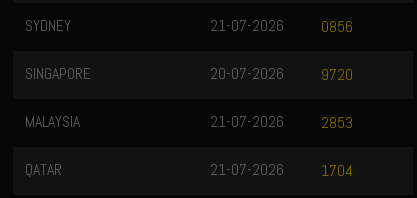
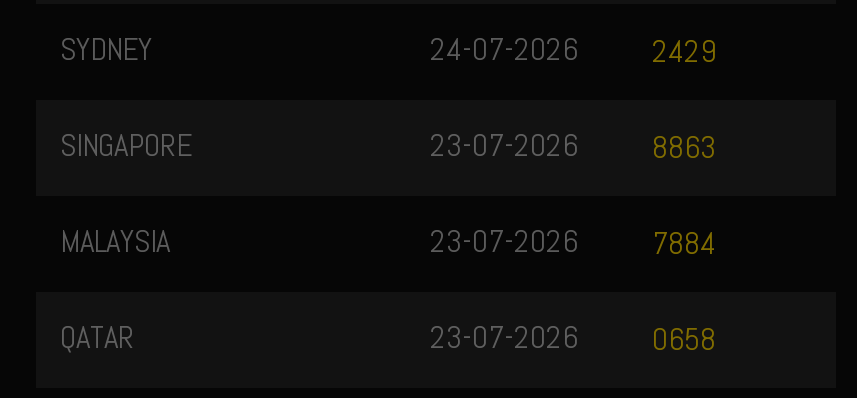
- 21-07-2026
+ 24-07-2026

- 0856
+ 2429

- 20-07-2026
+ 23-07-2026

- 9720
+ 8863

- 21-07-2026
+ 23-07-2026

- 2853
+ 7884

- 21-07-2026
+ 23-07-2026

- 1704
+ 0658
